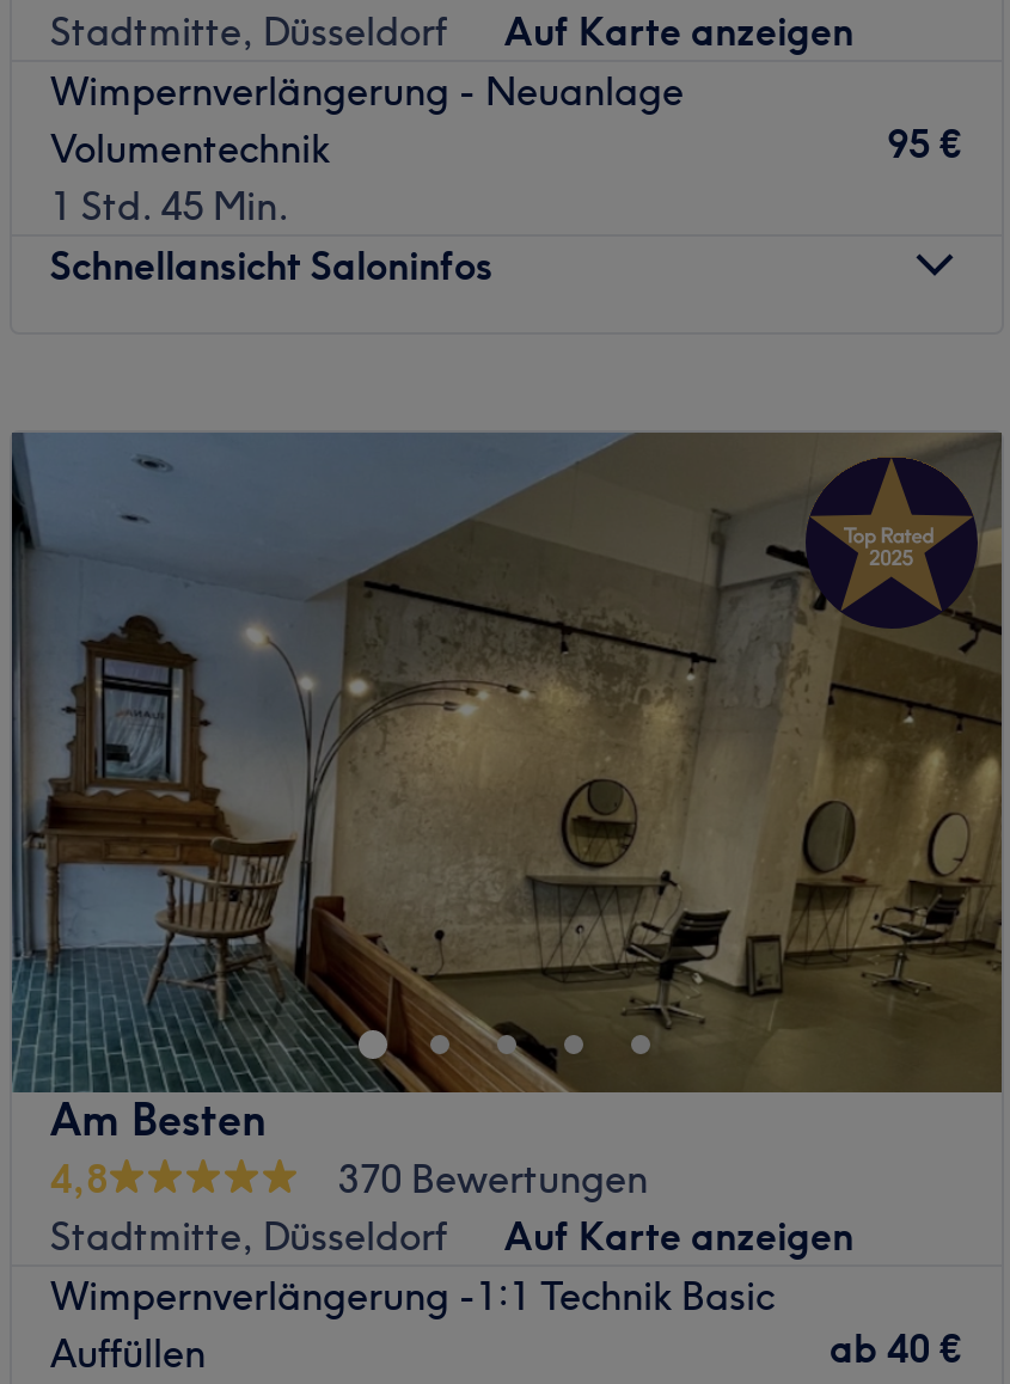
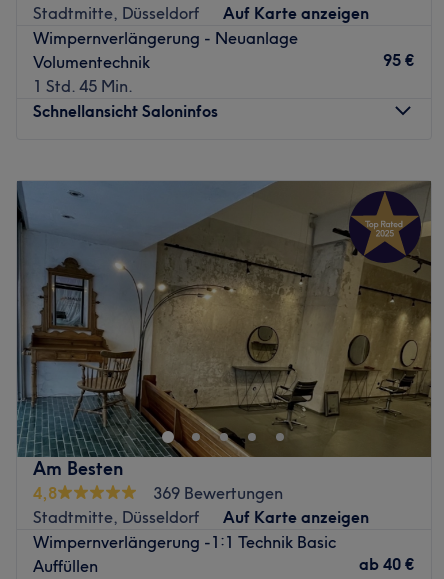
- 370 Bewertungen
+ 369 Bewertungen
